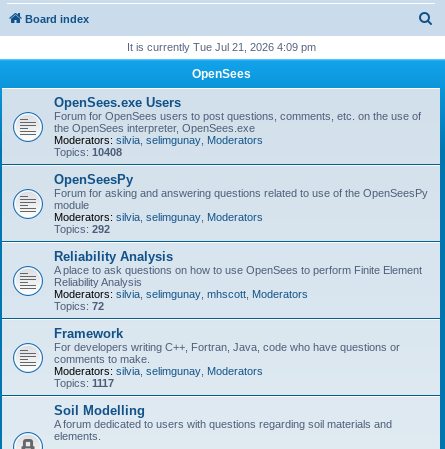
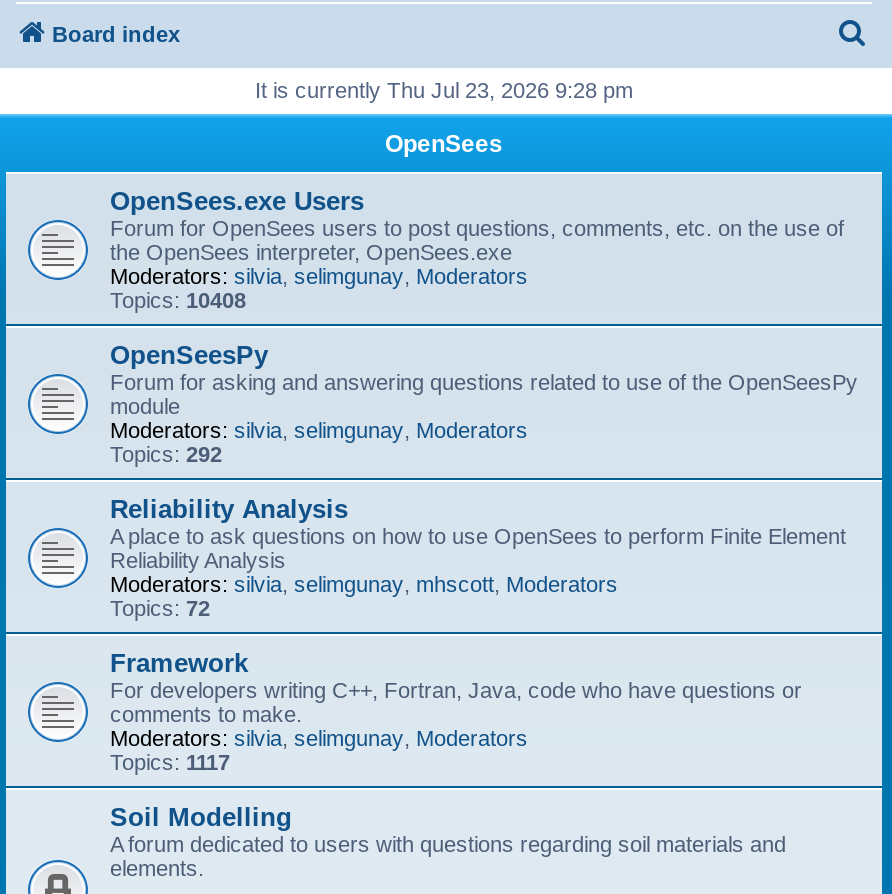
- It is currently Tue Jul 21, 2026 4:09 pm
+ It is currently Thu Jul 23, 2026 9:28 pm
